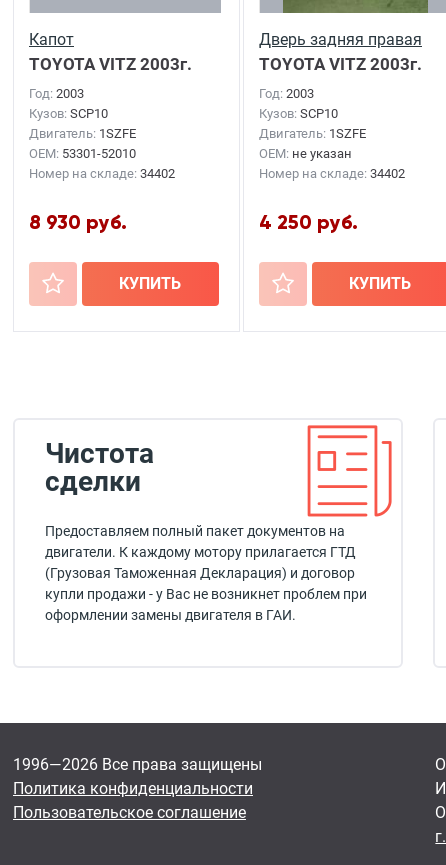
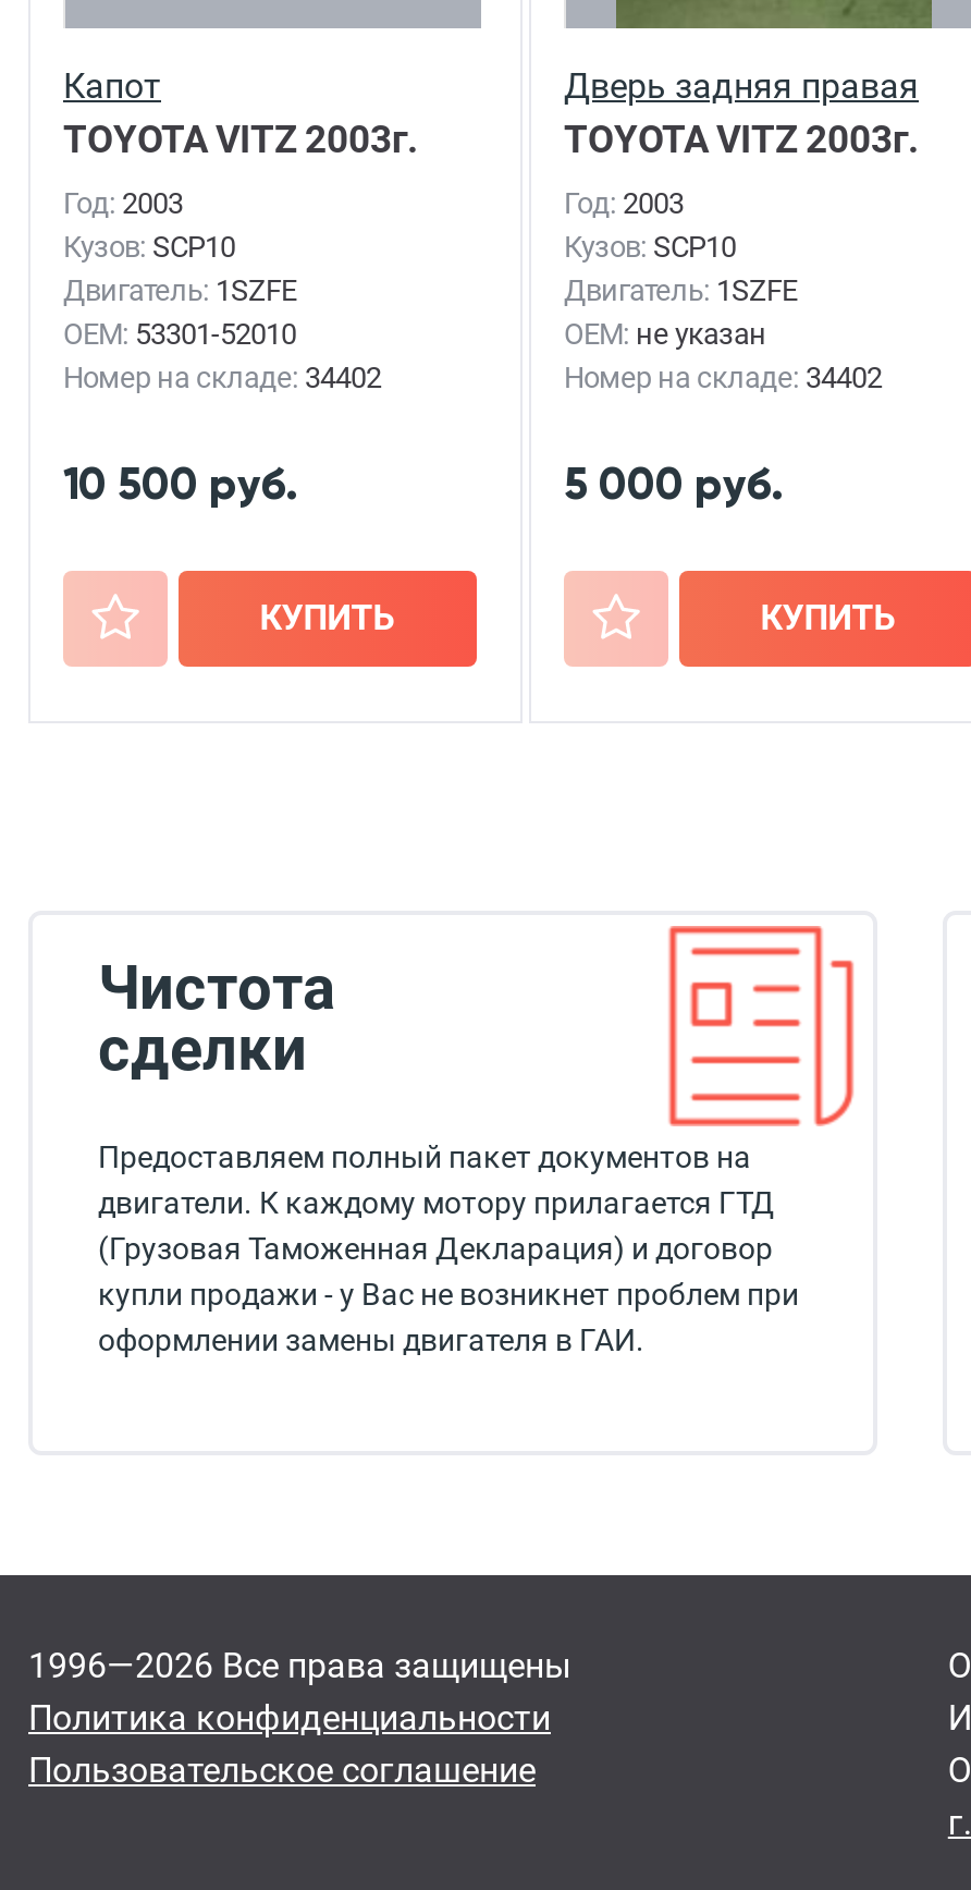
- 8 930 руб.
+ 10 500 руб.

- 4 250 руб.
+ 5 000 руб.
